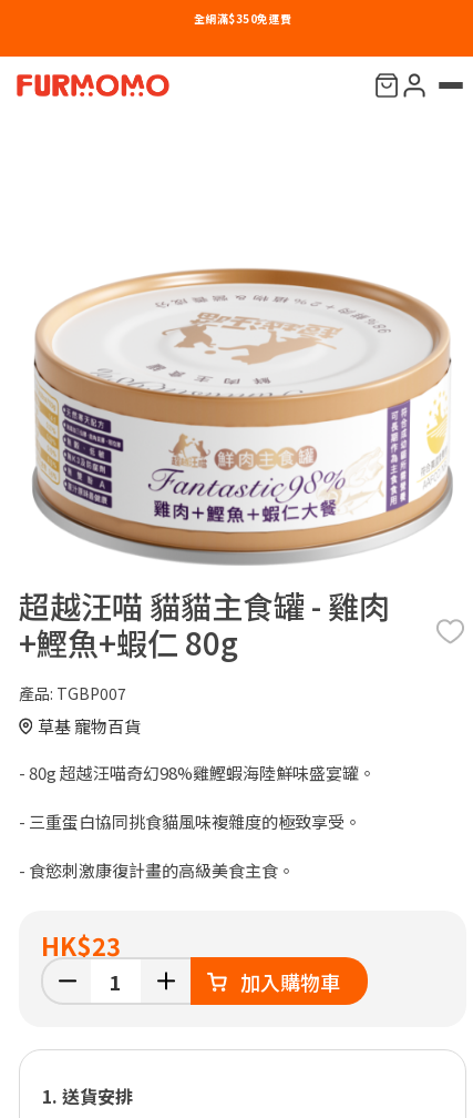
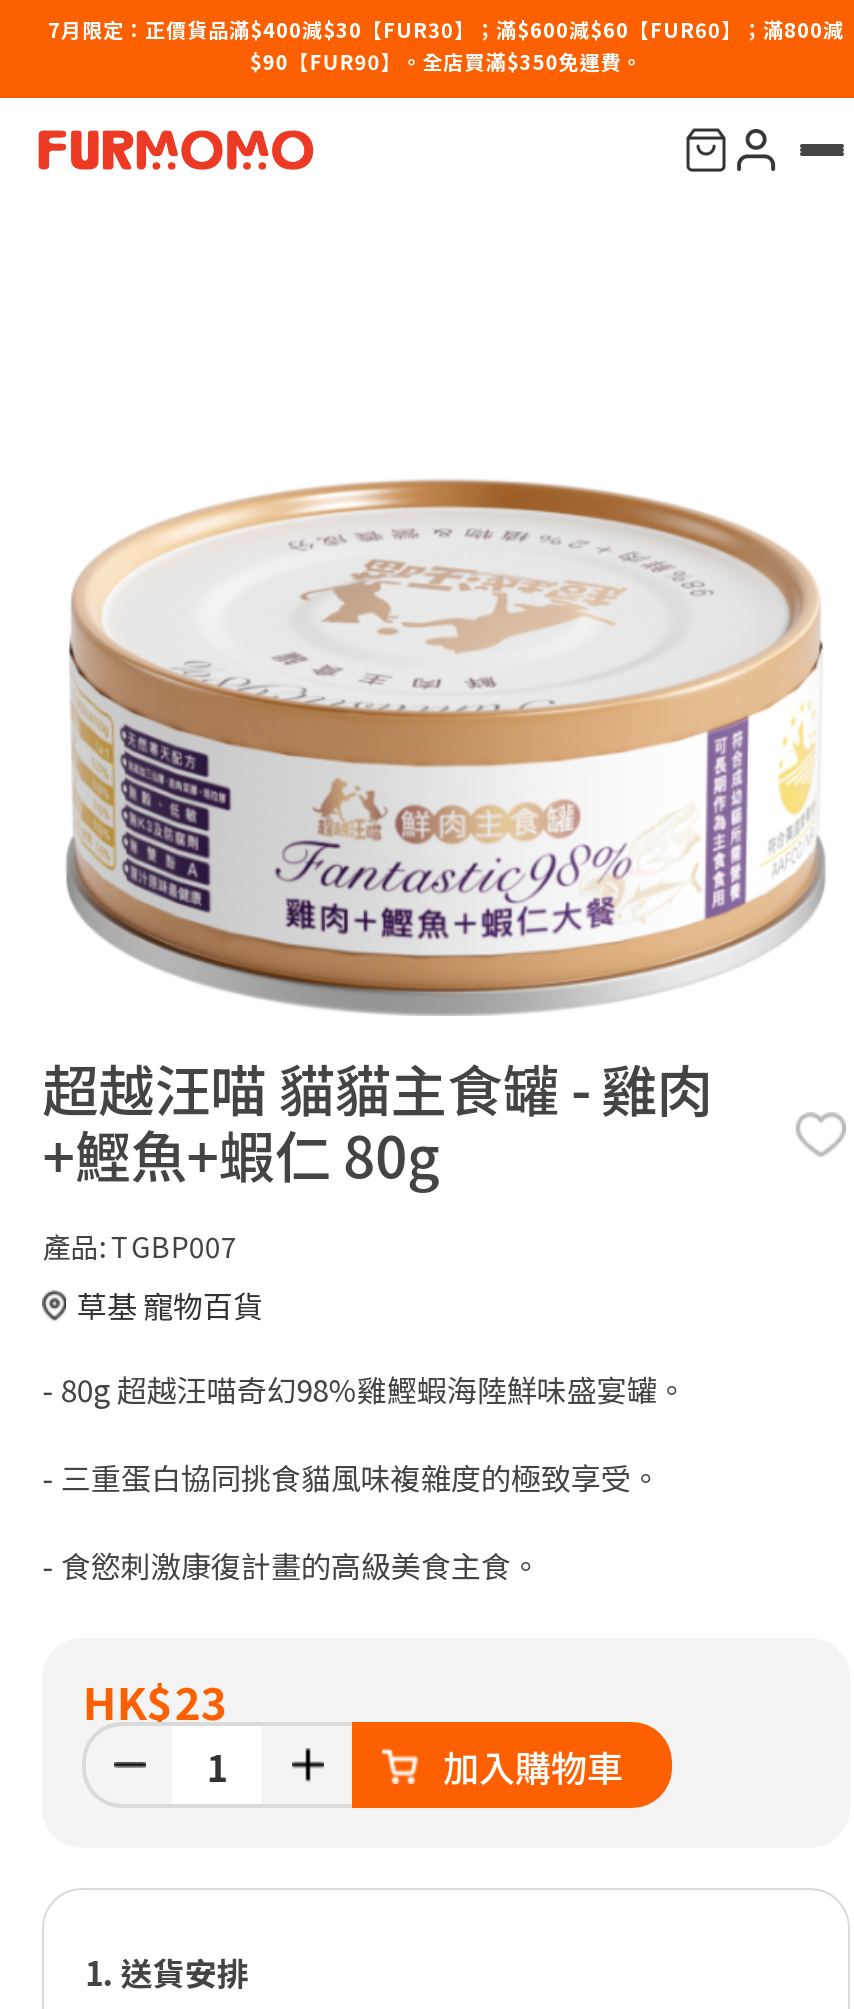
- 全網滿$350免運費
+ 7月限定：正價貨品滿$400減$30【FUR30】；滿$600減$60【FUR60】；滿800減
+ $90【FUR90】。全店買滿$350免運費。
